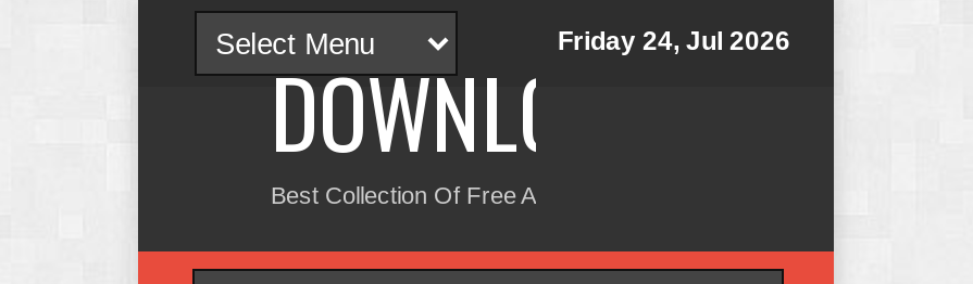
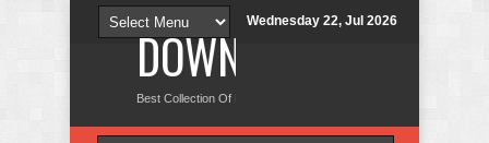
- Friday 24, Jul 2026
+ Wednesday 22, Jul 2026
